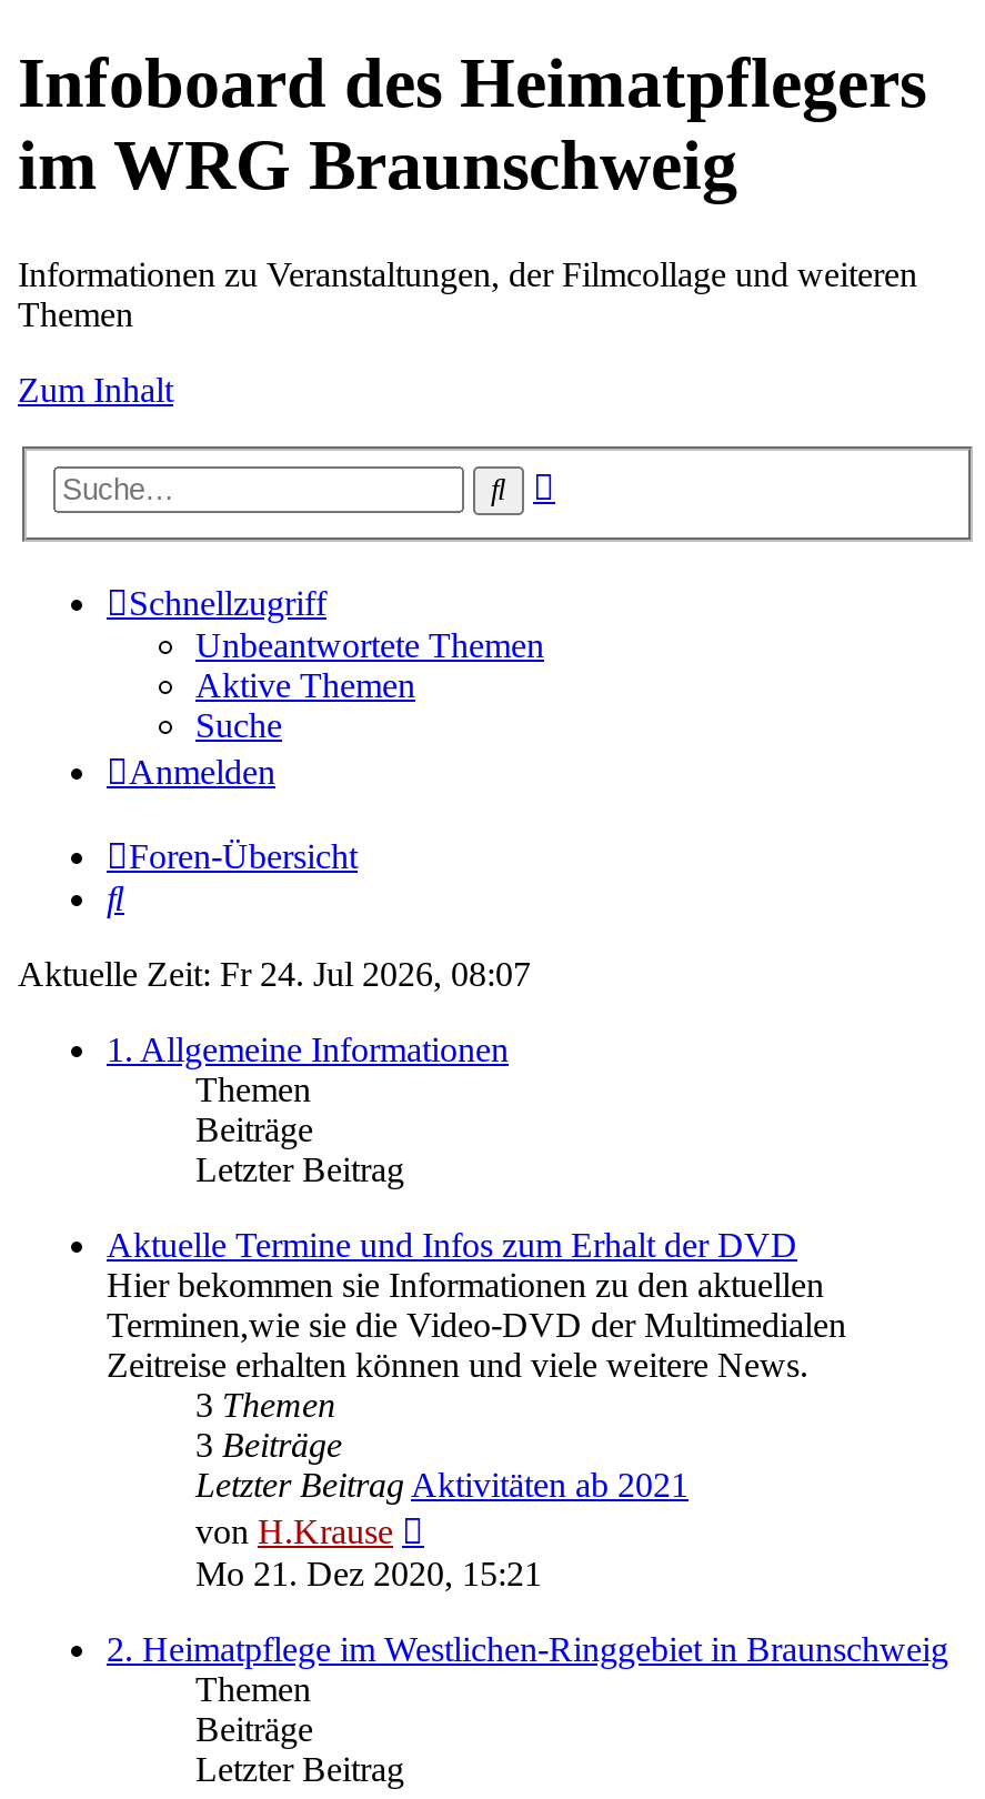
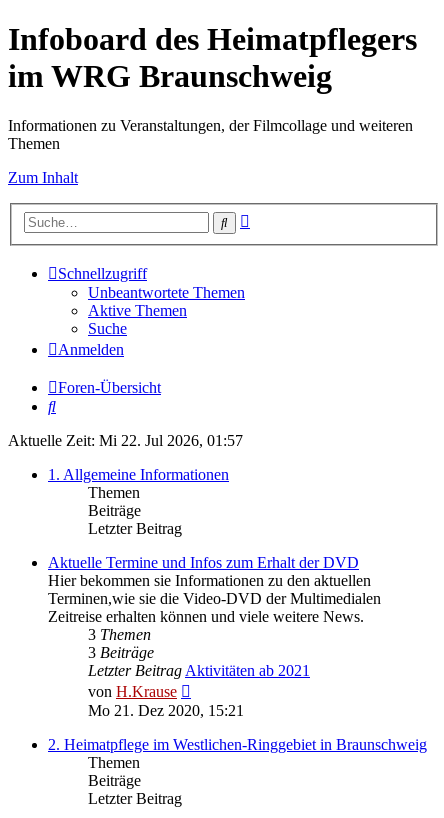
- Aktuelle Zeit: Fr 24. Jul 2026, 08:07
+ Aktuelle Zeit: Mi 22. Jul 2026, 01:57
